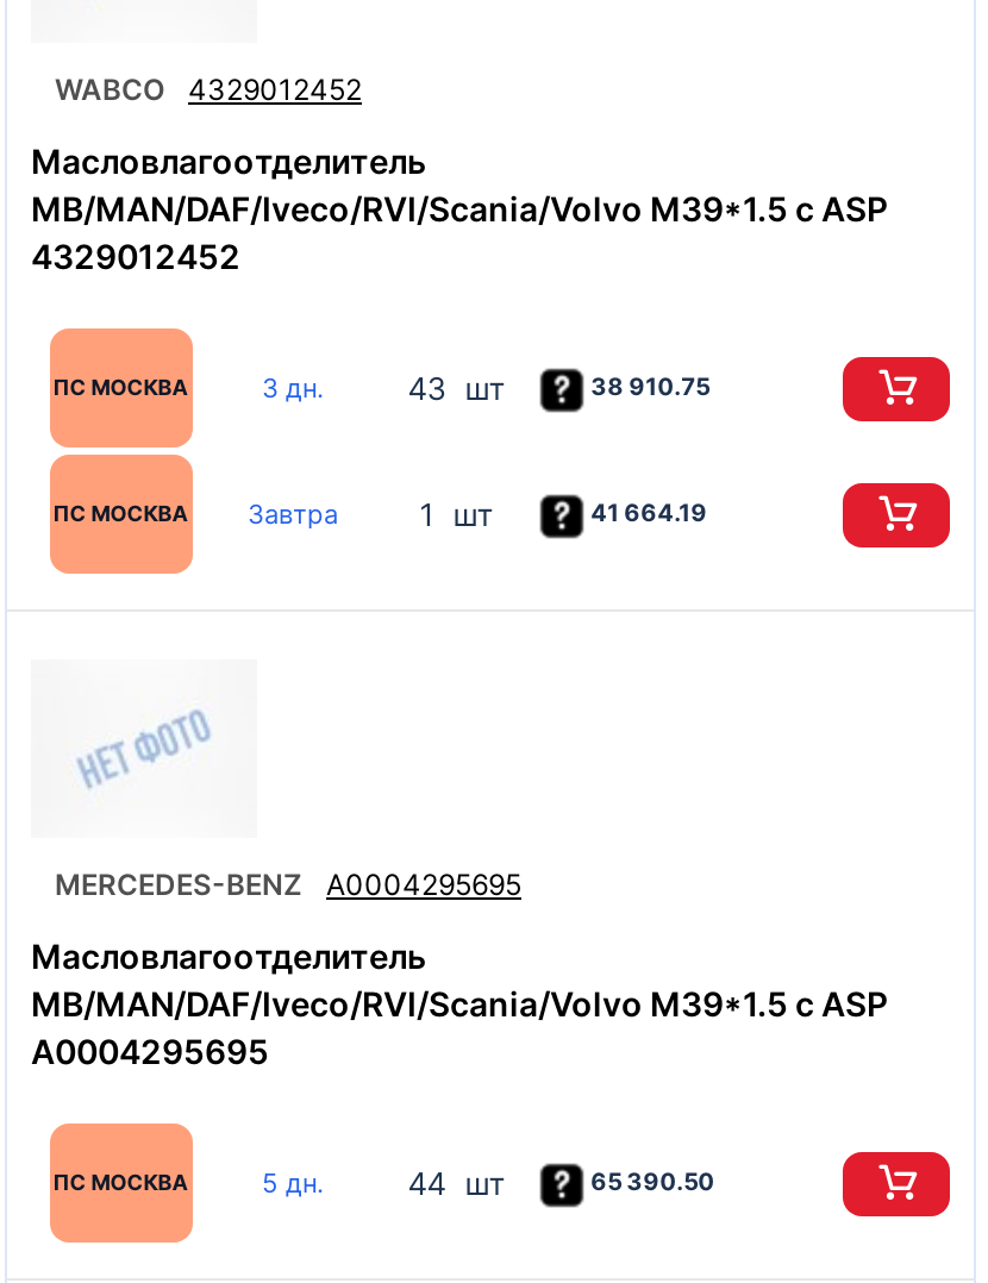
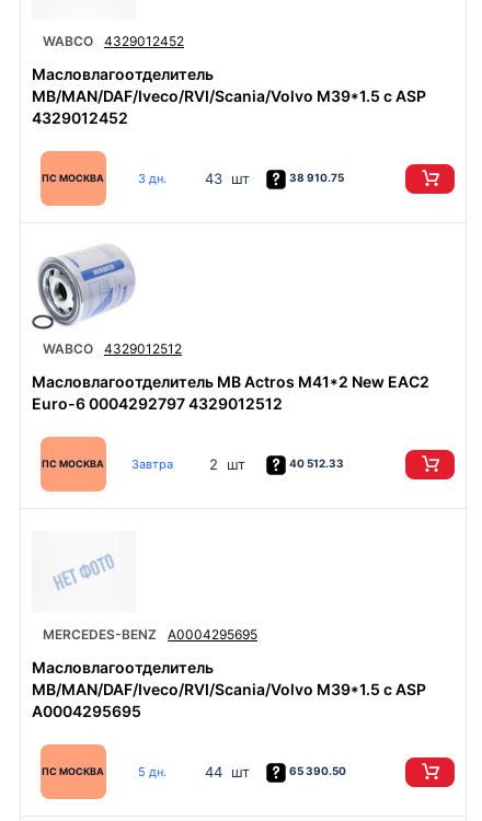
+ [image]
+ WABCO
+ 4329012512
+ Масловлагоотделитель MB Actros M41*2 New EAC2
+ Euro-6 0004292797 4329012512

- 1 шт
+ 2 шт

- 41 664.19
+ 40 512.33
